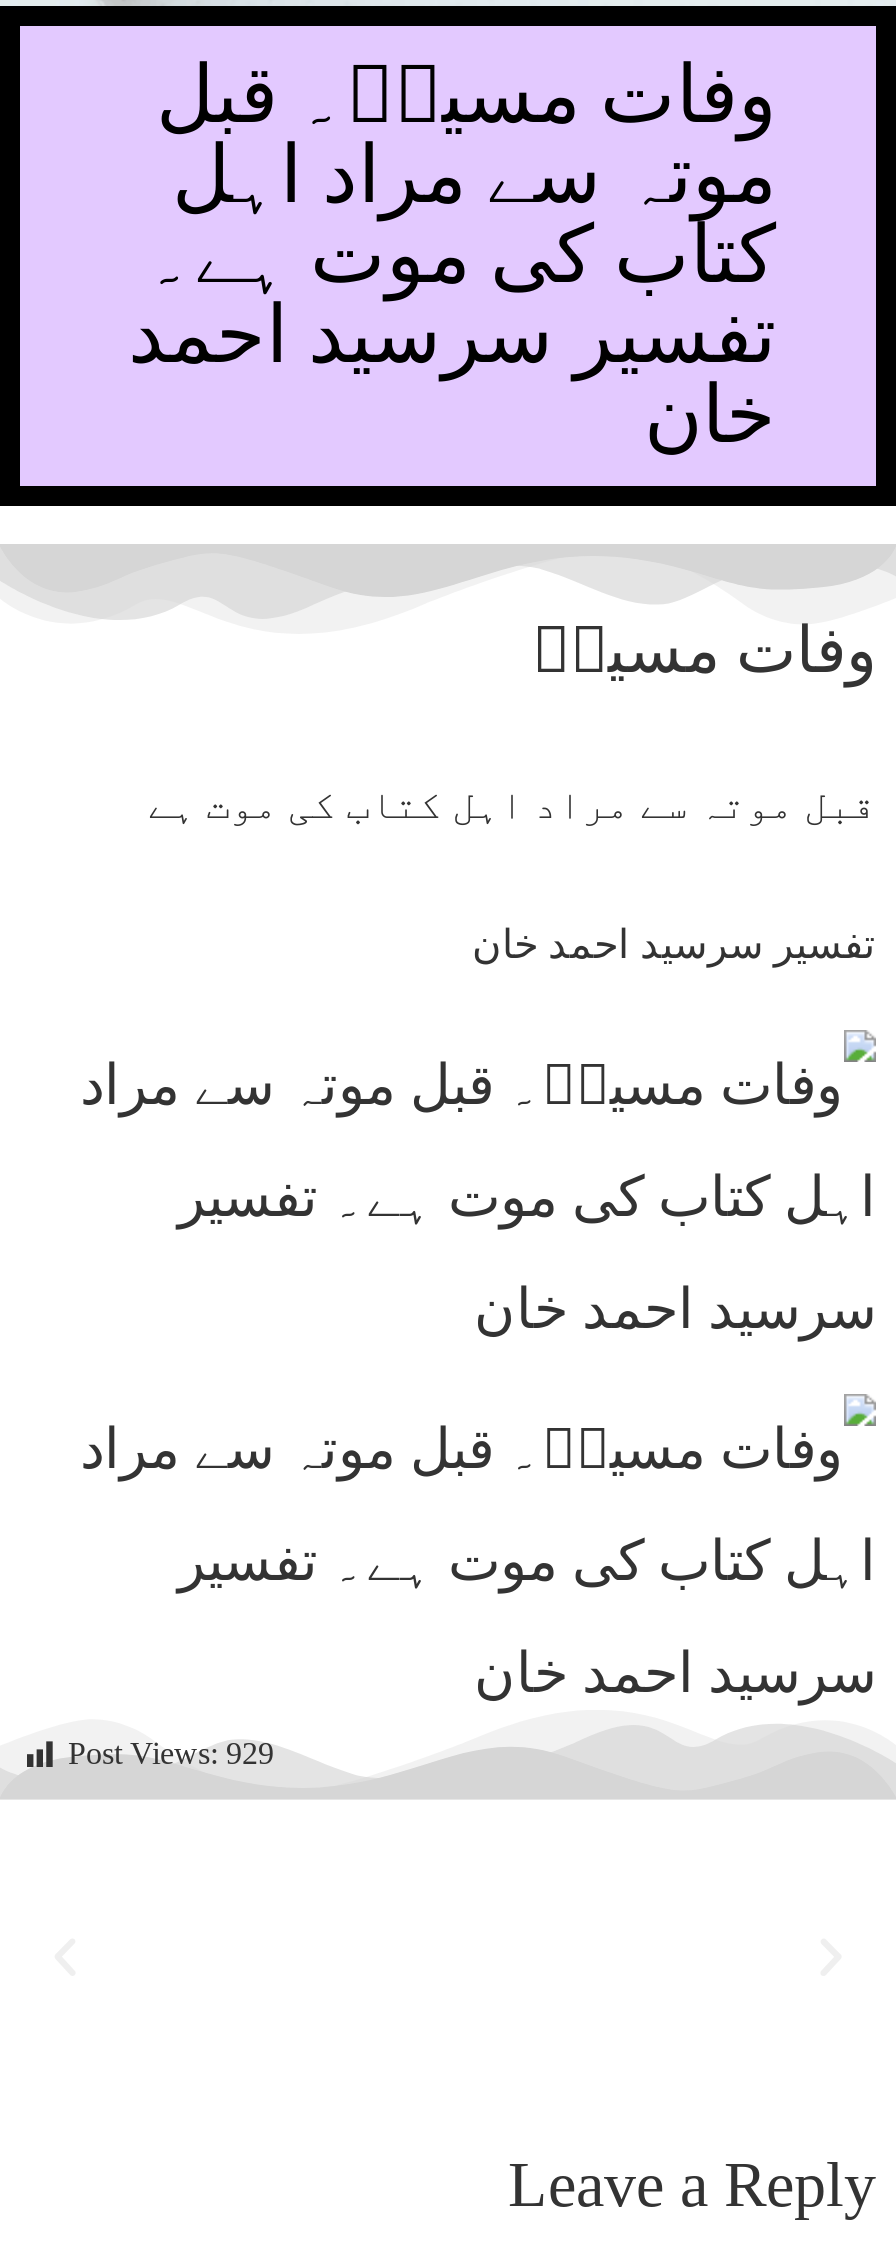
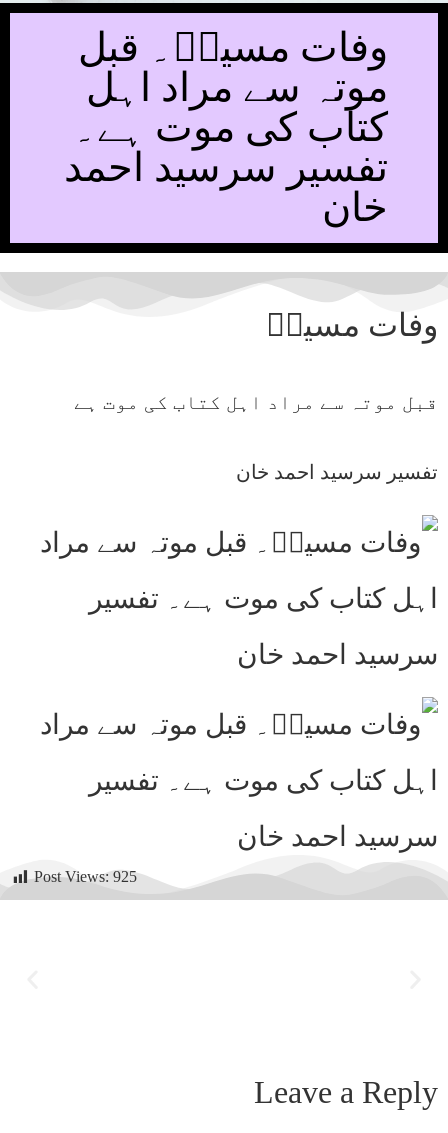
- Post Views: 929
+ Post Views: 925
